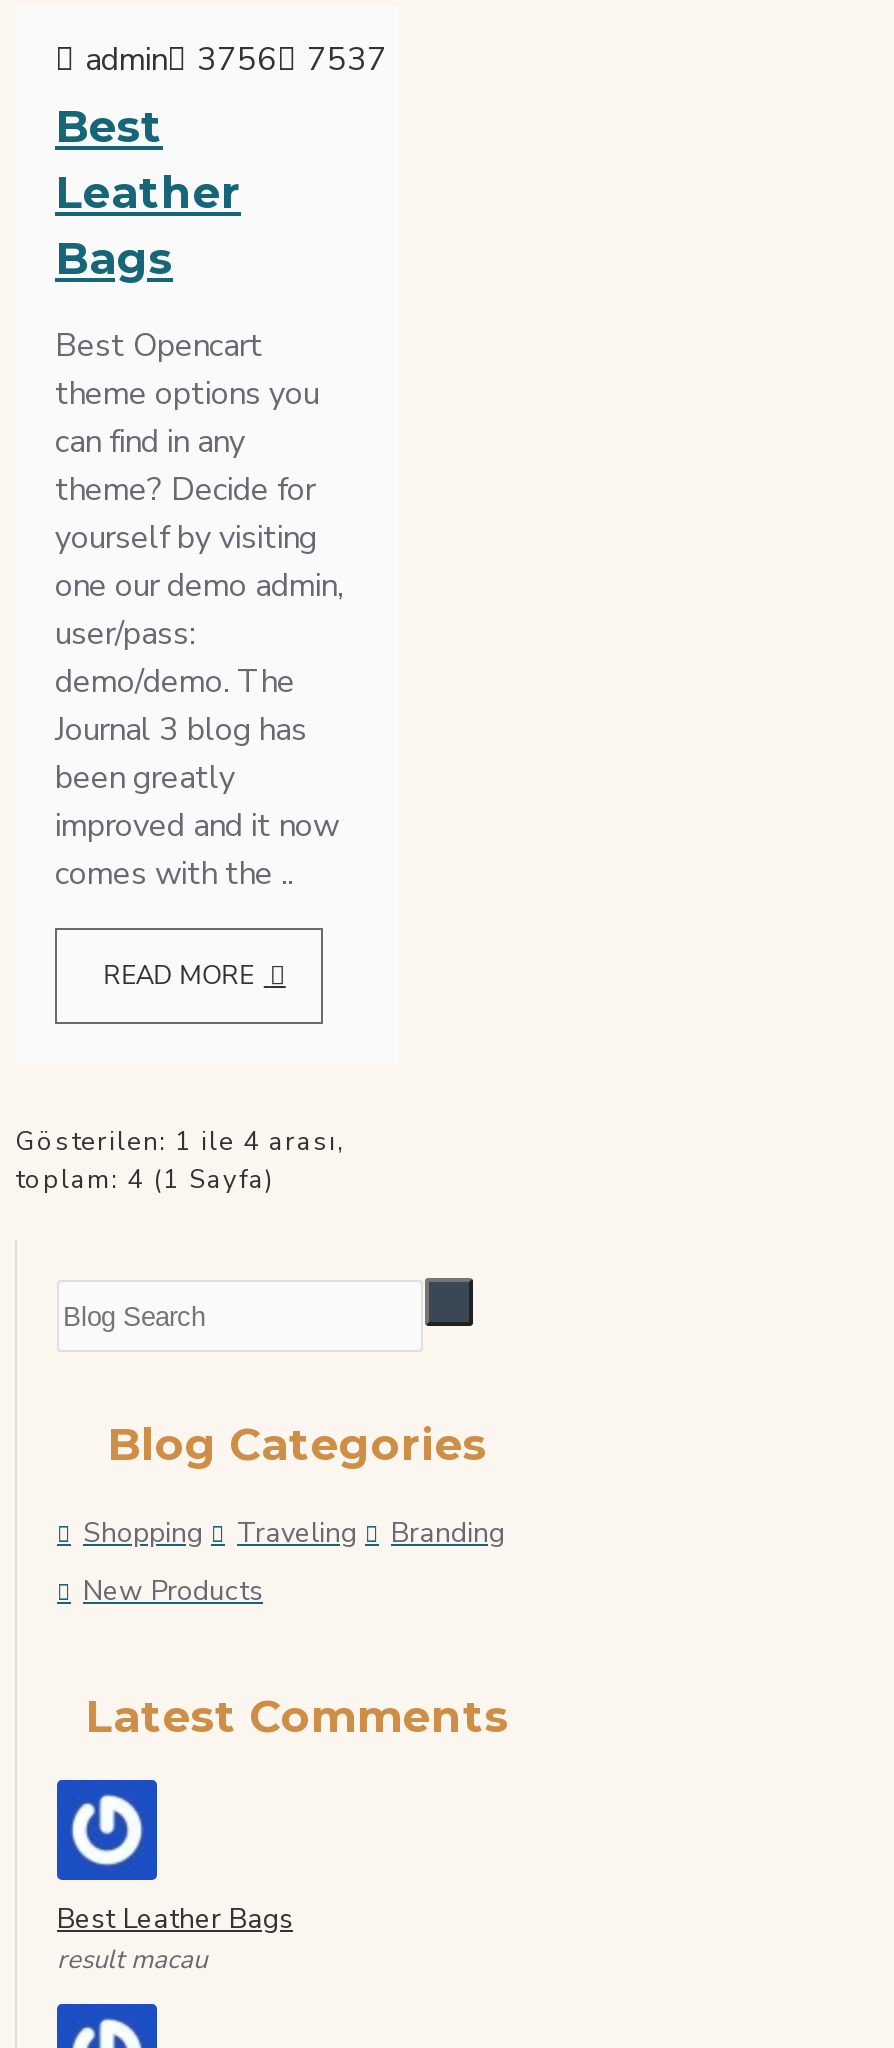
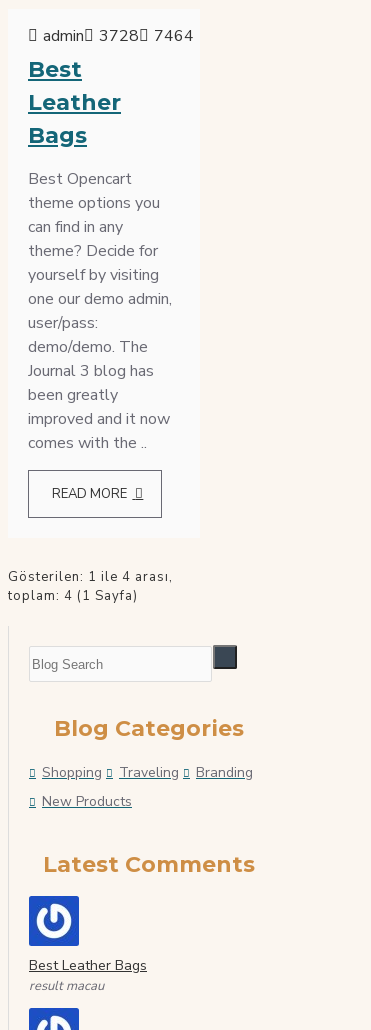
- 3756
+ 3728

- 7537
+ 7464
